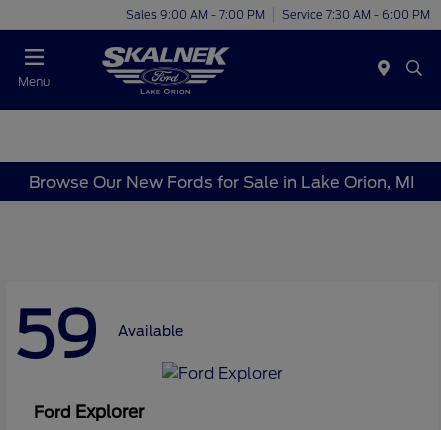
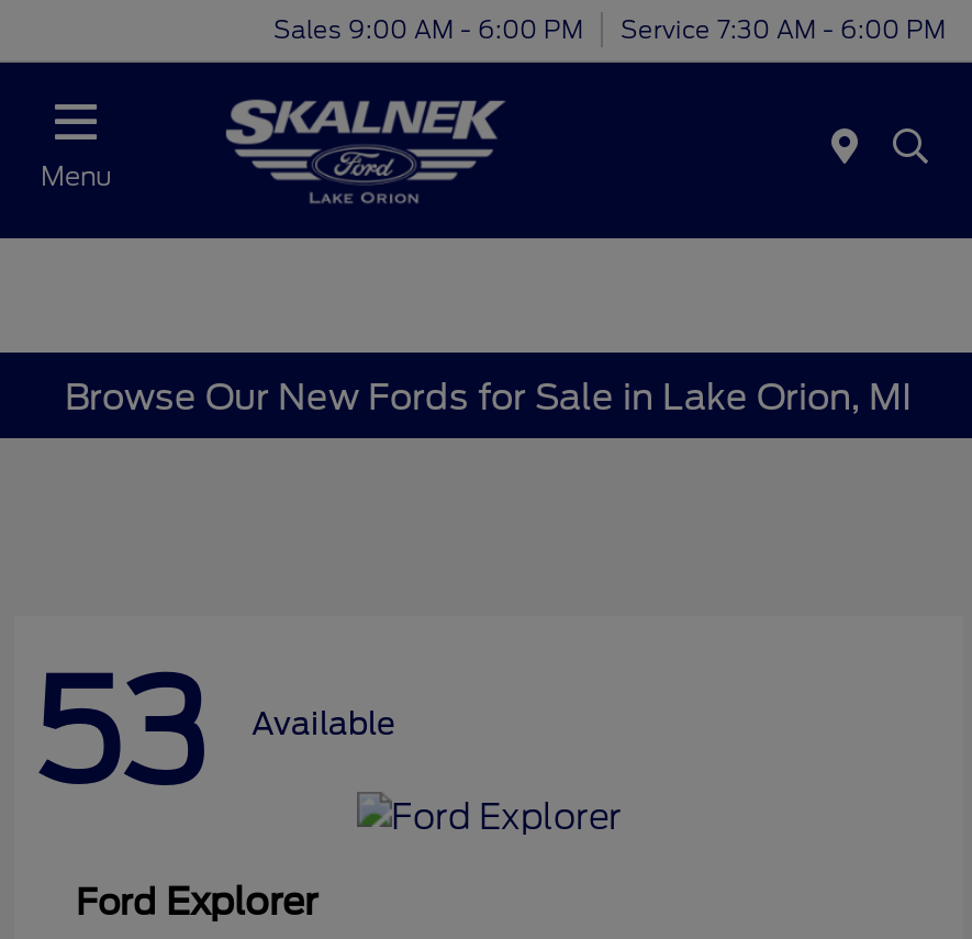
- Sales 9:00 AM - 7:00 PM Service 7:30 AM - 6:00 PM
+ Sales 9:00 AM - 6:00 PM Service 7:30 AM - 6:00 PM

- 59 Available
+ 53 Available
